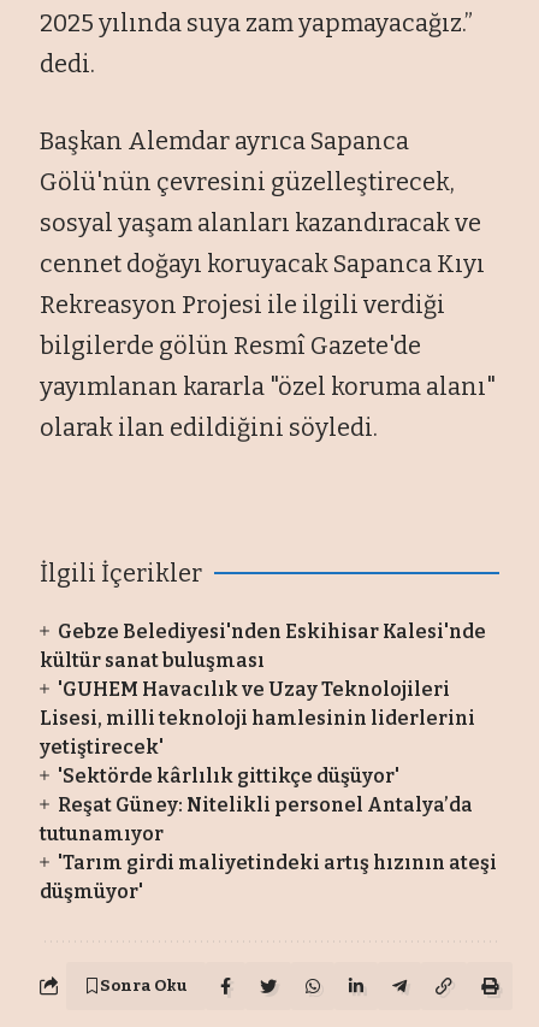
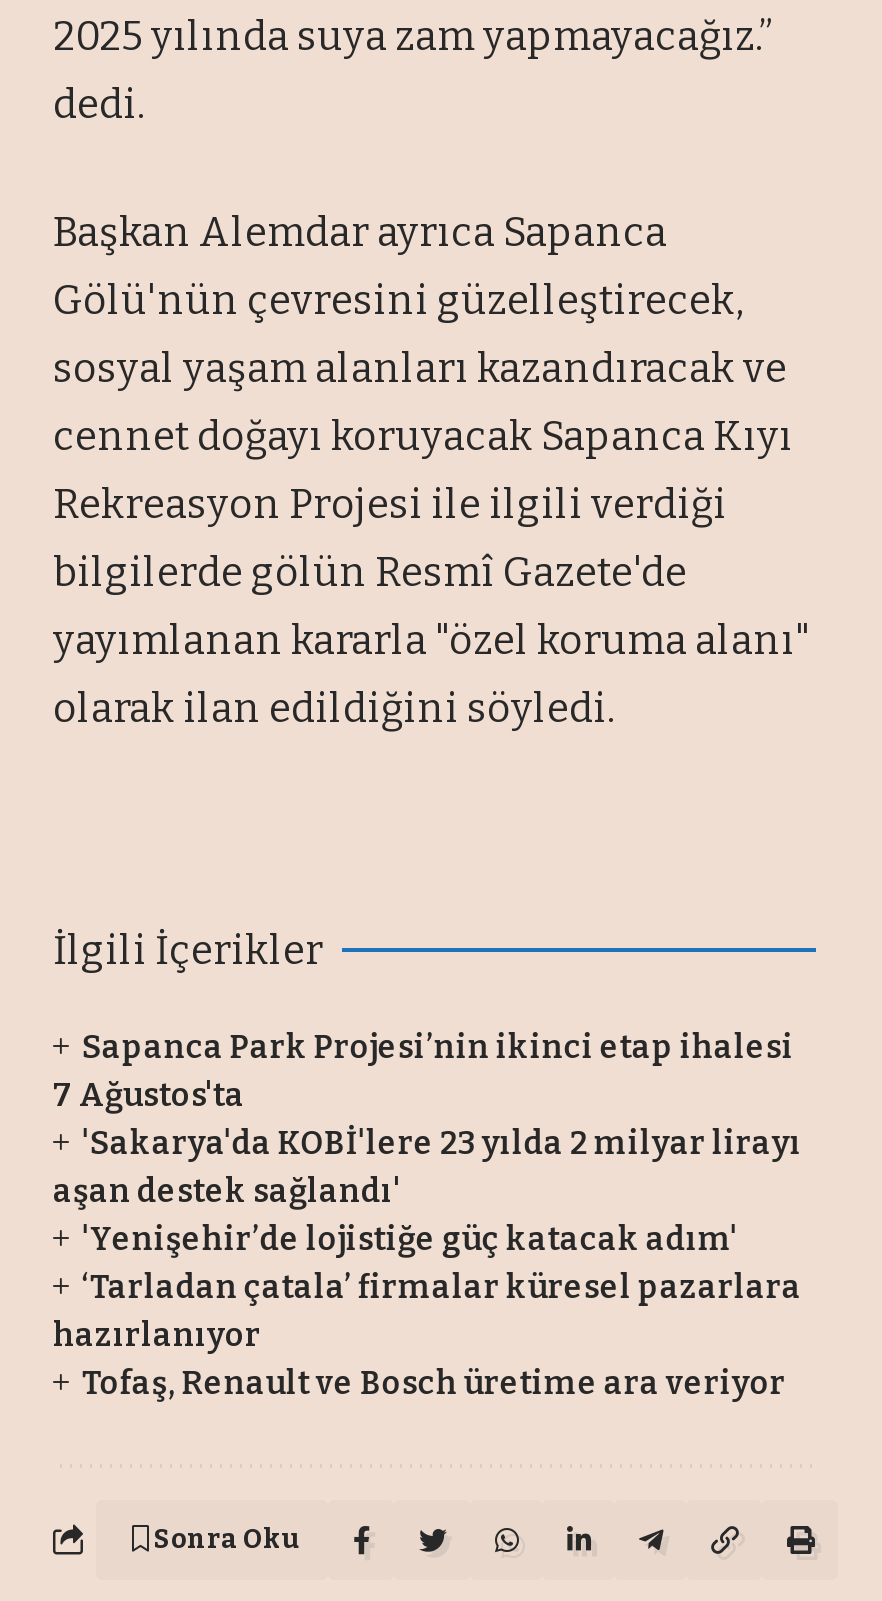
- Gebze Belediyesi'nden Eskihisar Kalesi'nde
- kültür sanat buluşması
- 'GUHEM Havacılık ve Uzay Teknolojileri
- Lisesi, milli teknoloji hamlesinin liderlerini
- yetiştirecek'
- 'Sektörde kârlılık gittikçe düşüyor'
- Reşat Güney: Nitelikli personel Antalya’da
- tutunamıyor
- 'Tarım girdi maliyetindeki artış hızının ateşi
- düşmüyor'
+ Sapanca Park Projesi’nin ikinci etap ihalesi
+ 7 Ağustos'ta
+ 'Sakarya'da KOBİ'lere 23 yılda 2 milyar lirayı
+ aşan destek sağlandı'
+ 'Yenişehir’de lojistiğe güç katacak adım'
+ ‘Tarladan çatala’ firmalar küresel pazarlara
+ hazırlanıyor
+ Tofaş, Renault ve Bosch üretime ara veriyor
